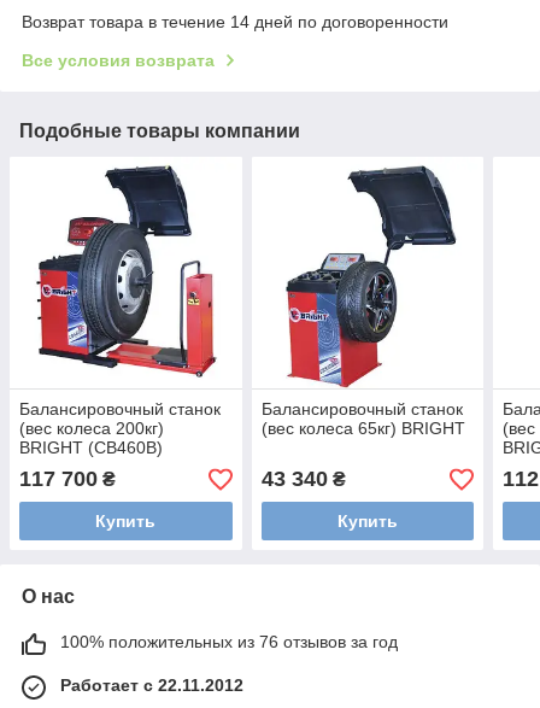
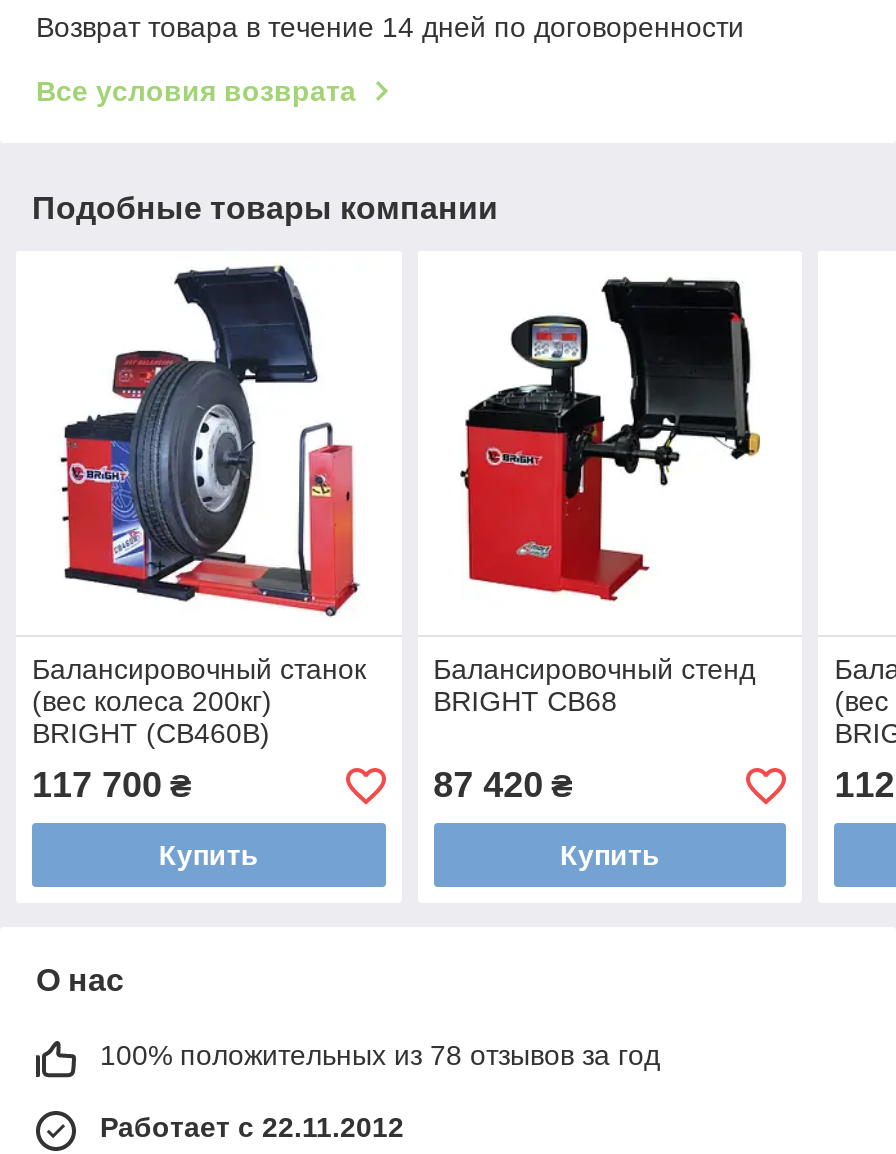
- [image]
- Балансировочный станок
- (вес колеса 65кг) BRIGHT
+ [image]
+ Балансировочный стенд
+ BRIGHT CB68

- 43 340 ₴
+ 87 420 ₴

- 100% положительных из 76 отзывов за год
+ 100% положительных из 78 отзывов за год
